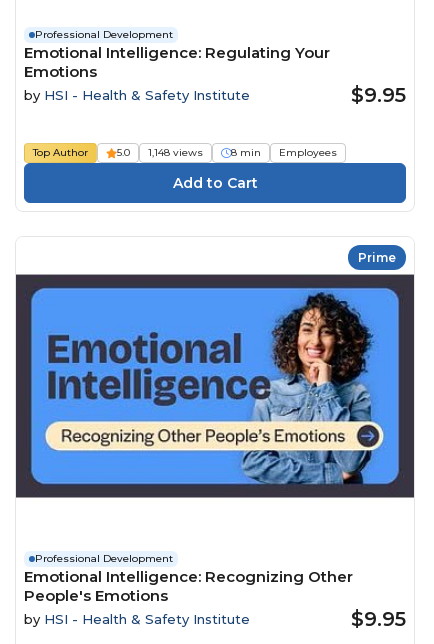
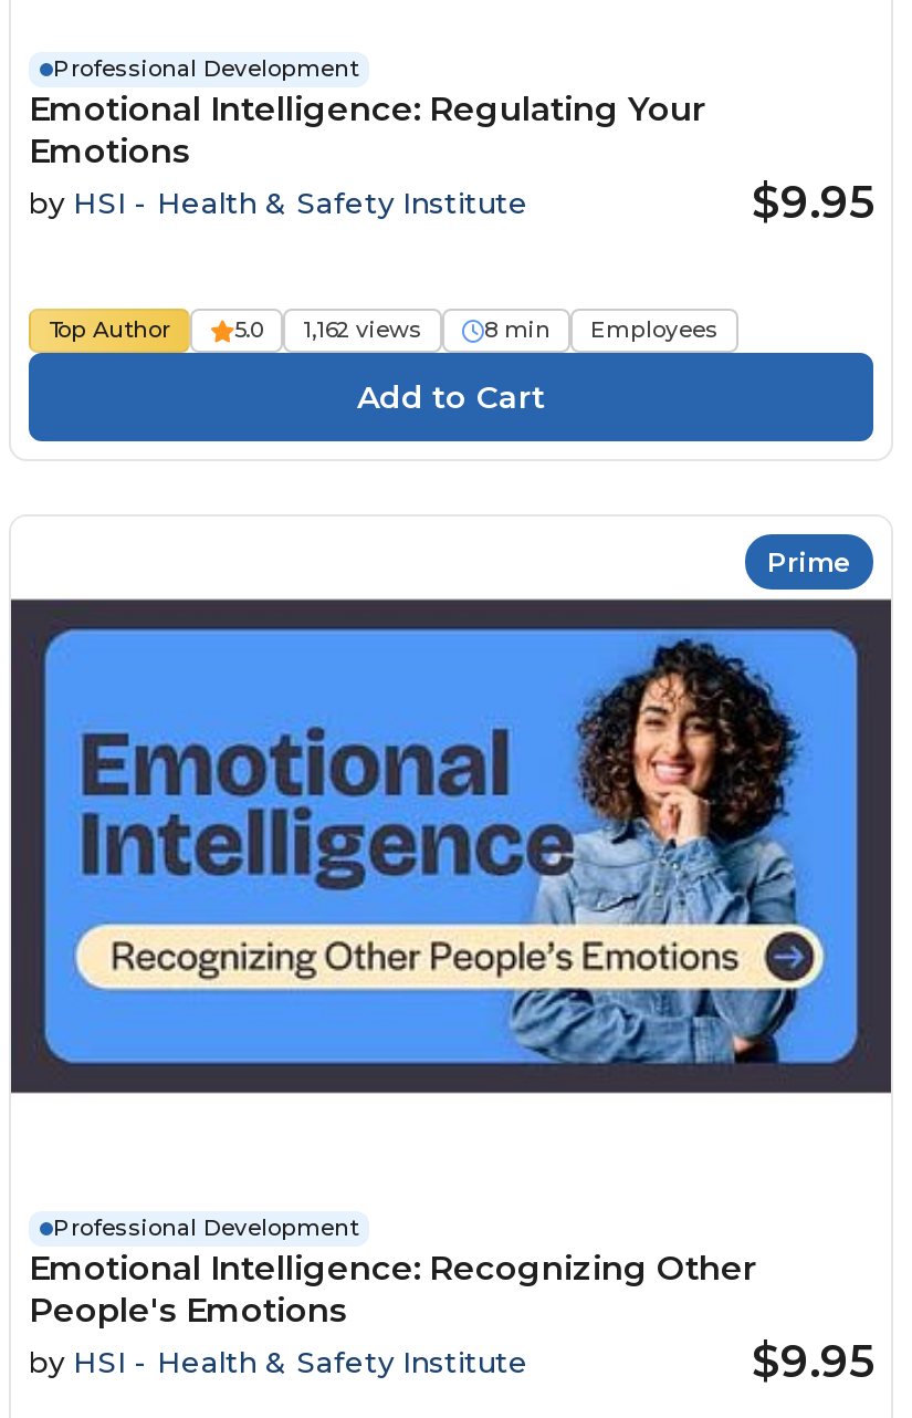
- 5.0 1,148 views
+ 5.0 1,162 views
